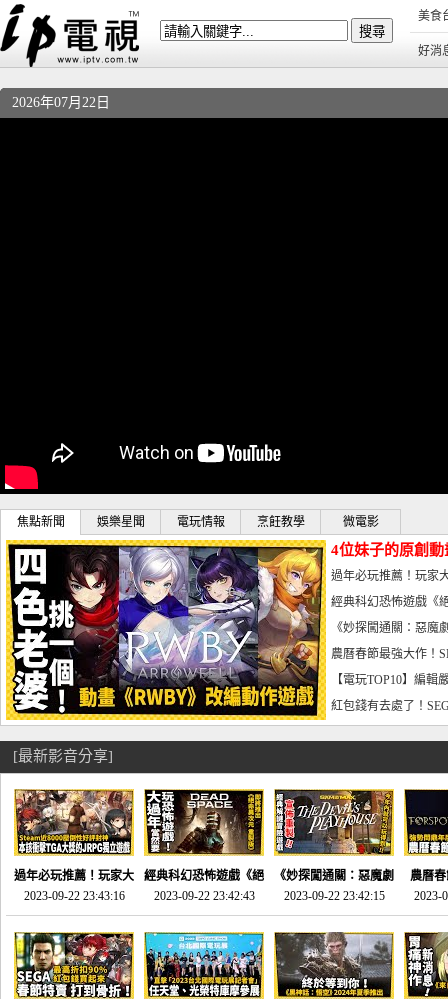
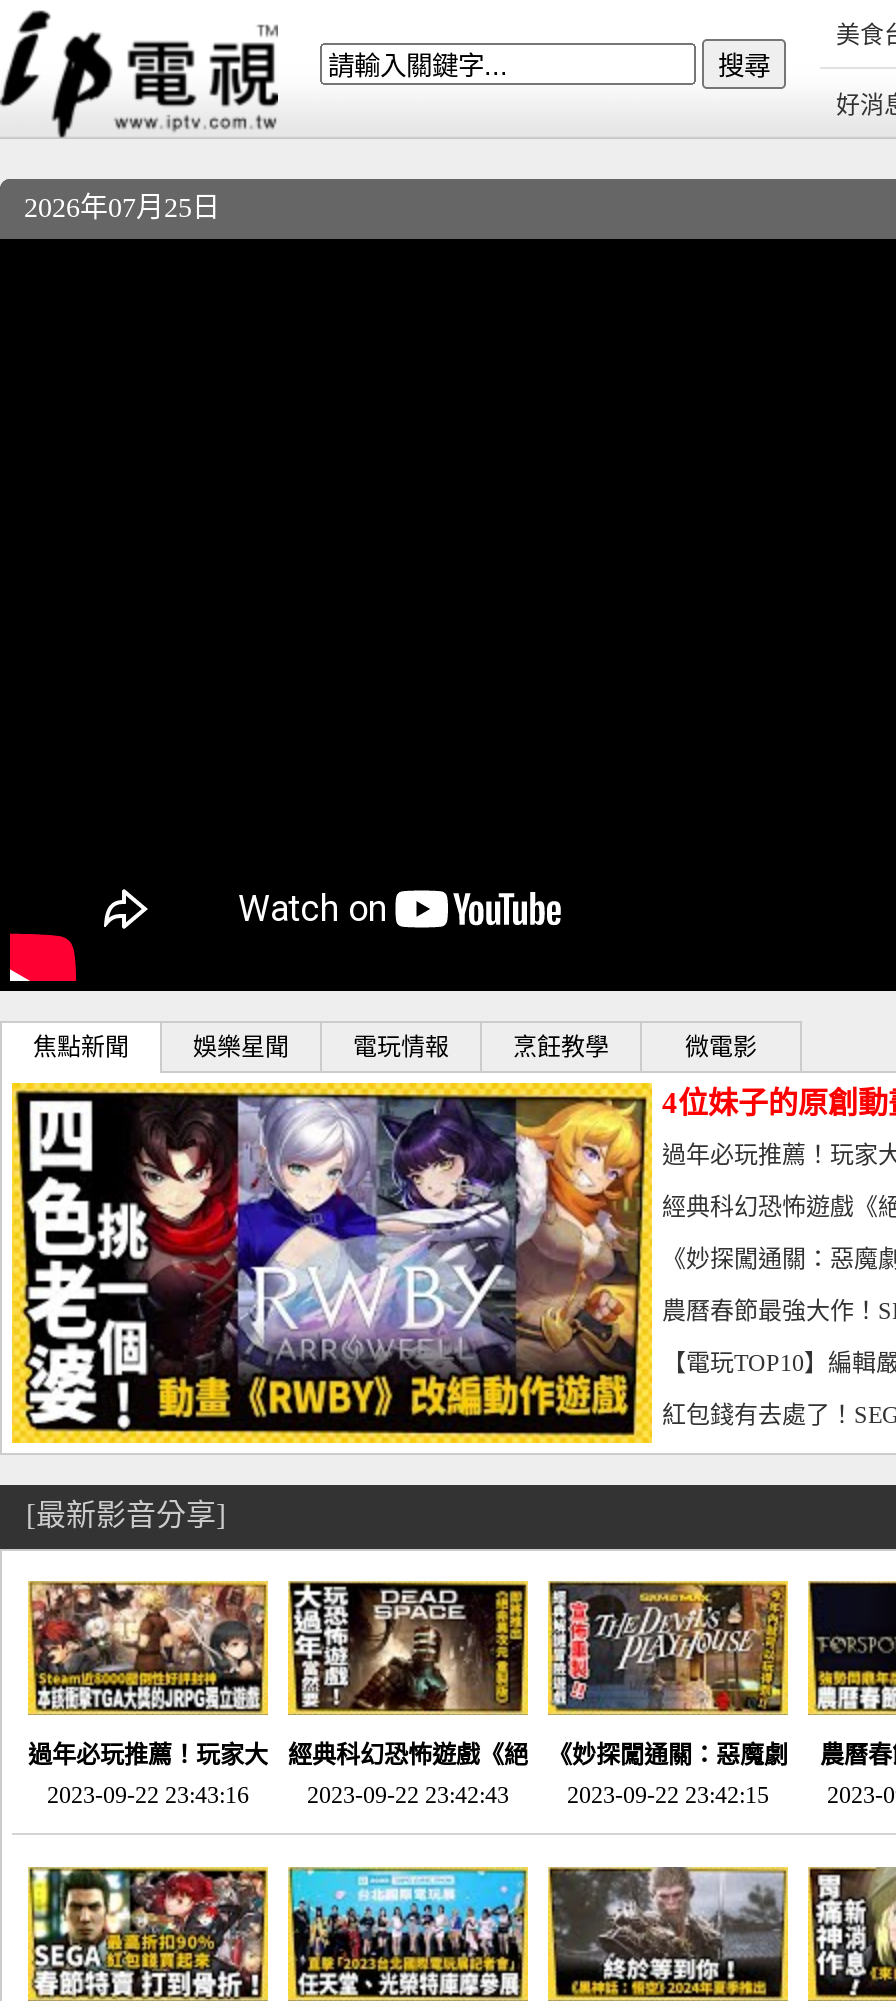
- 2026年07月22日
+ 2026年07月25日
